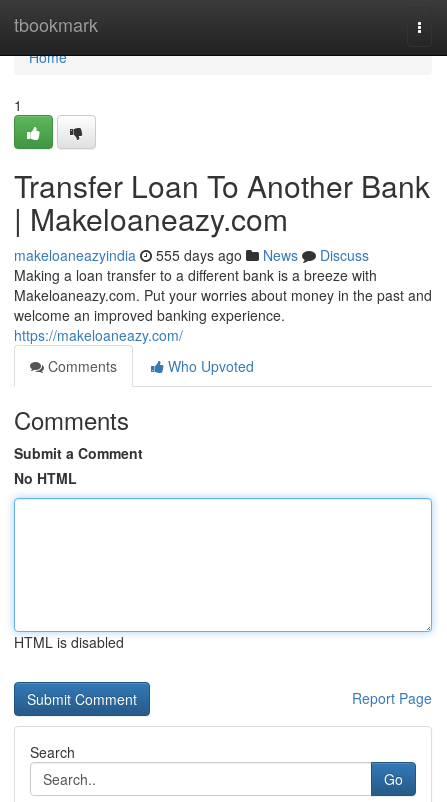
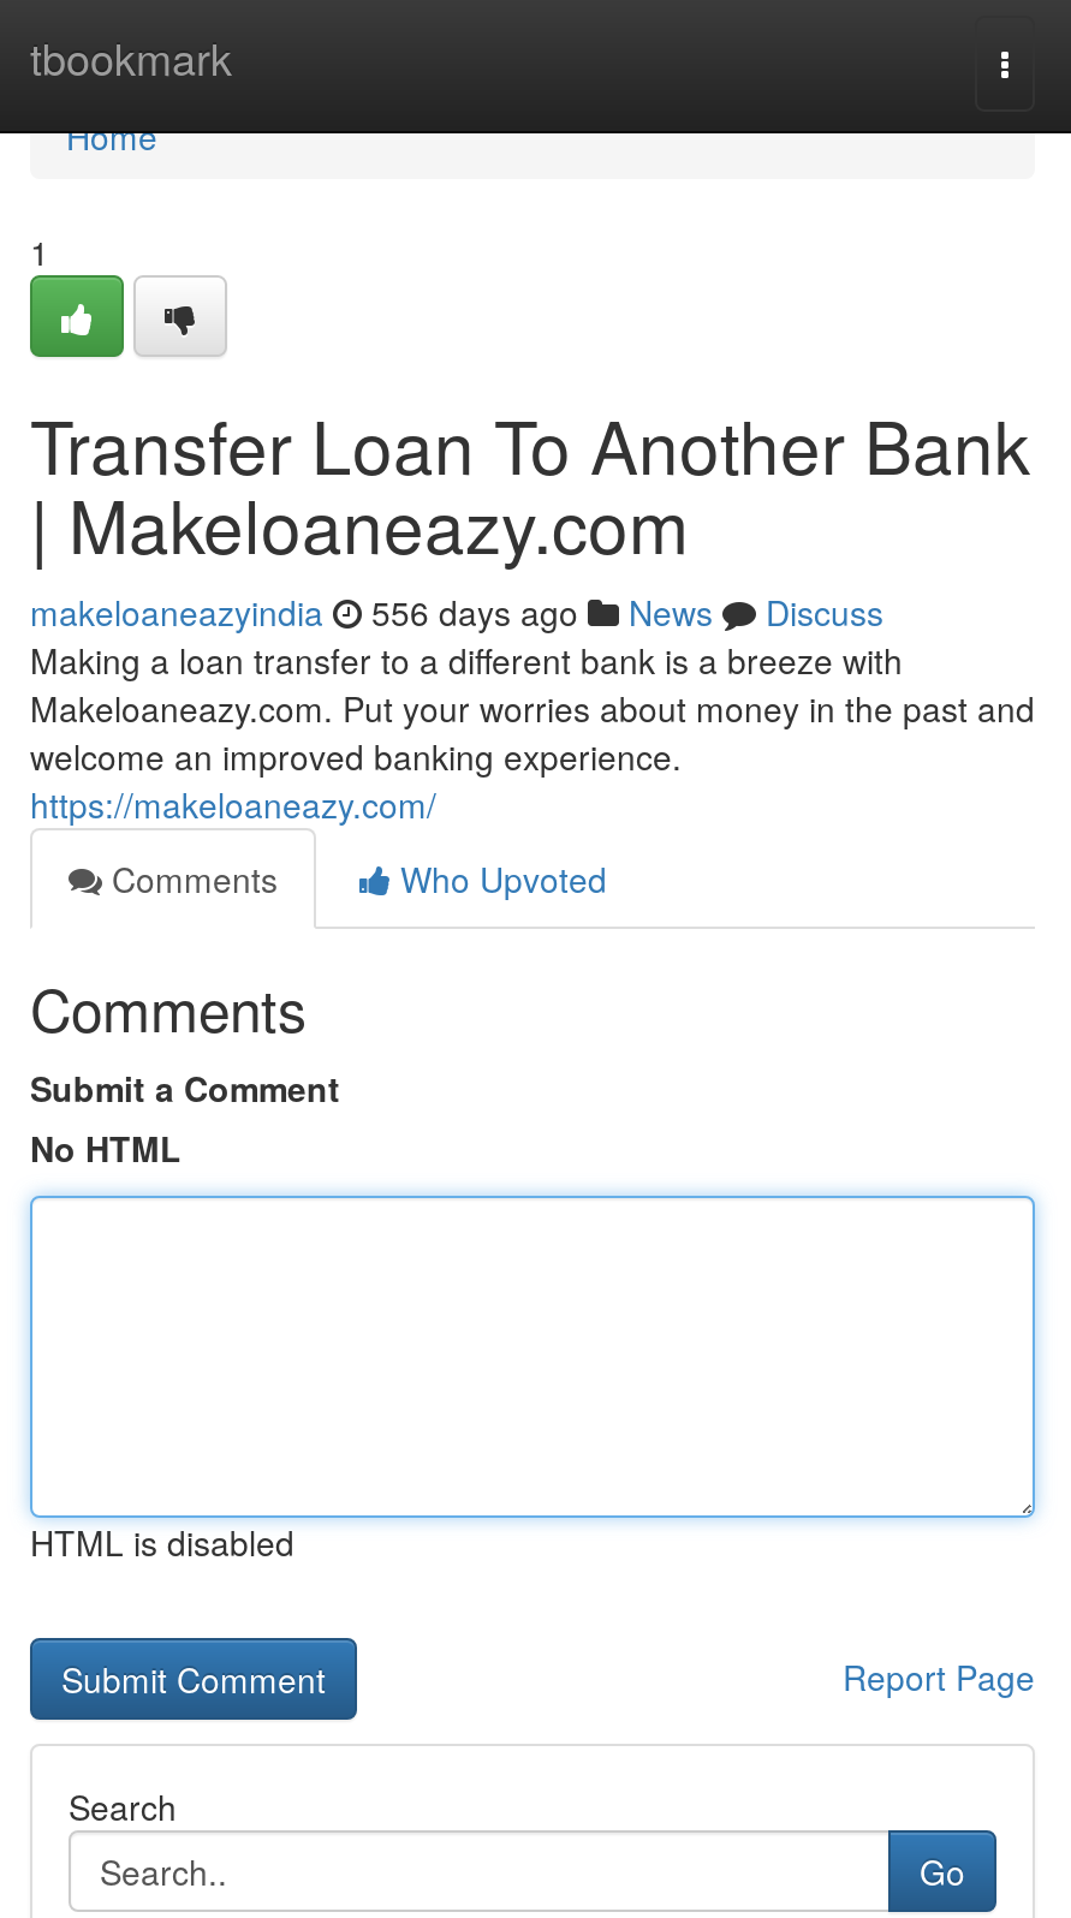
- makeloaneazyindia 555 days ago News Discuss
+ makeloaneazyindia 556 days ago News Discuss
